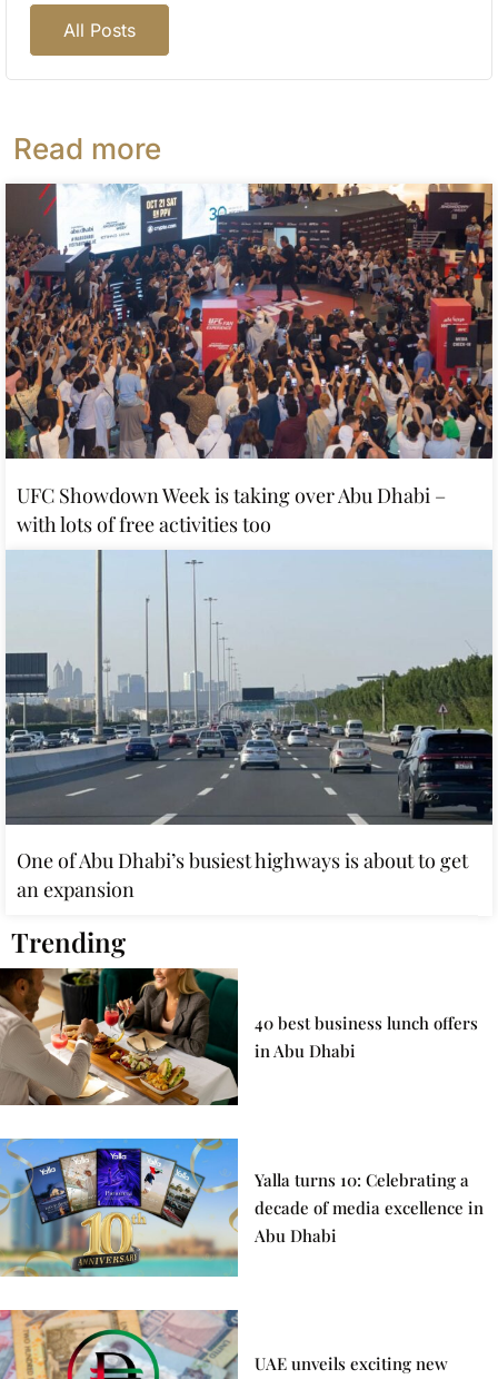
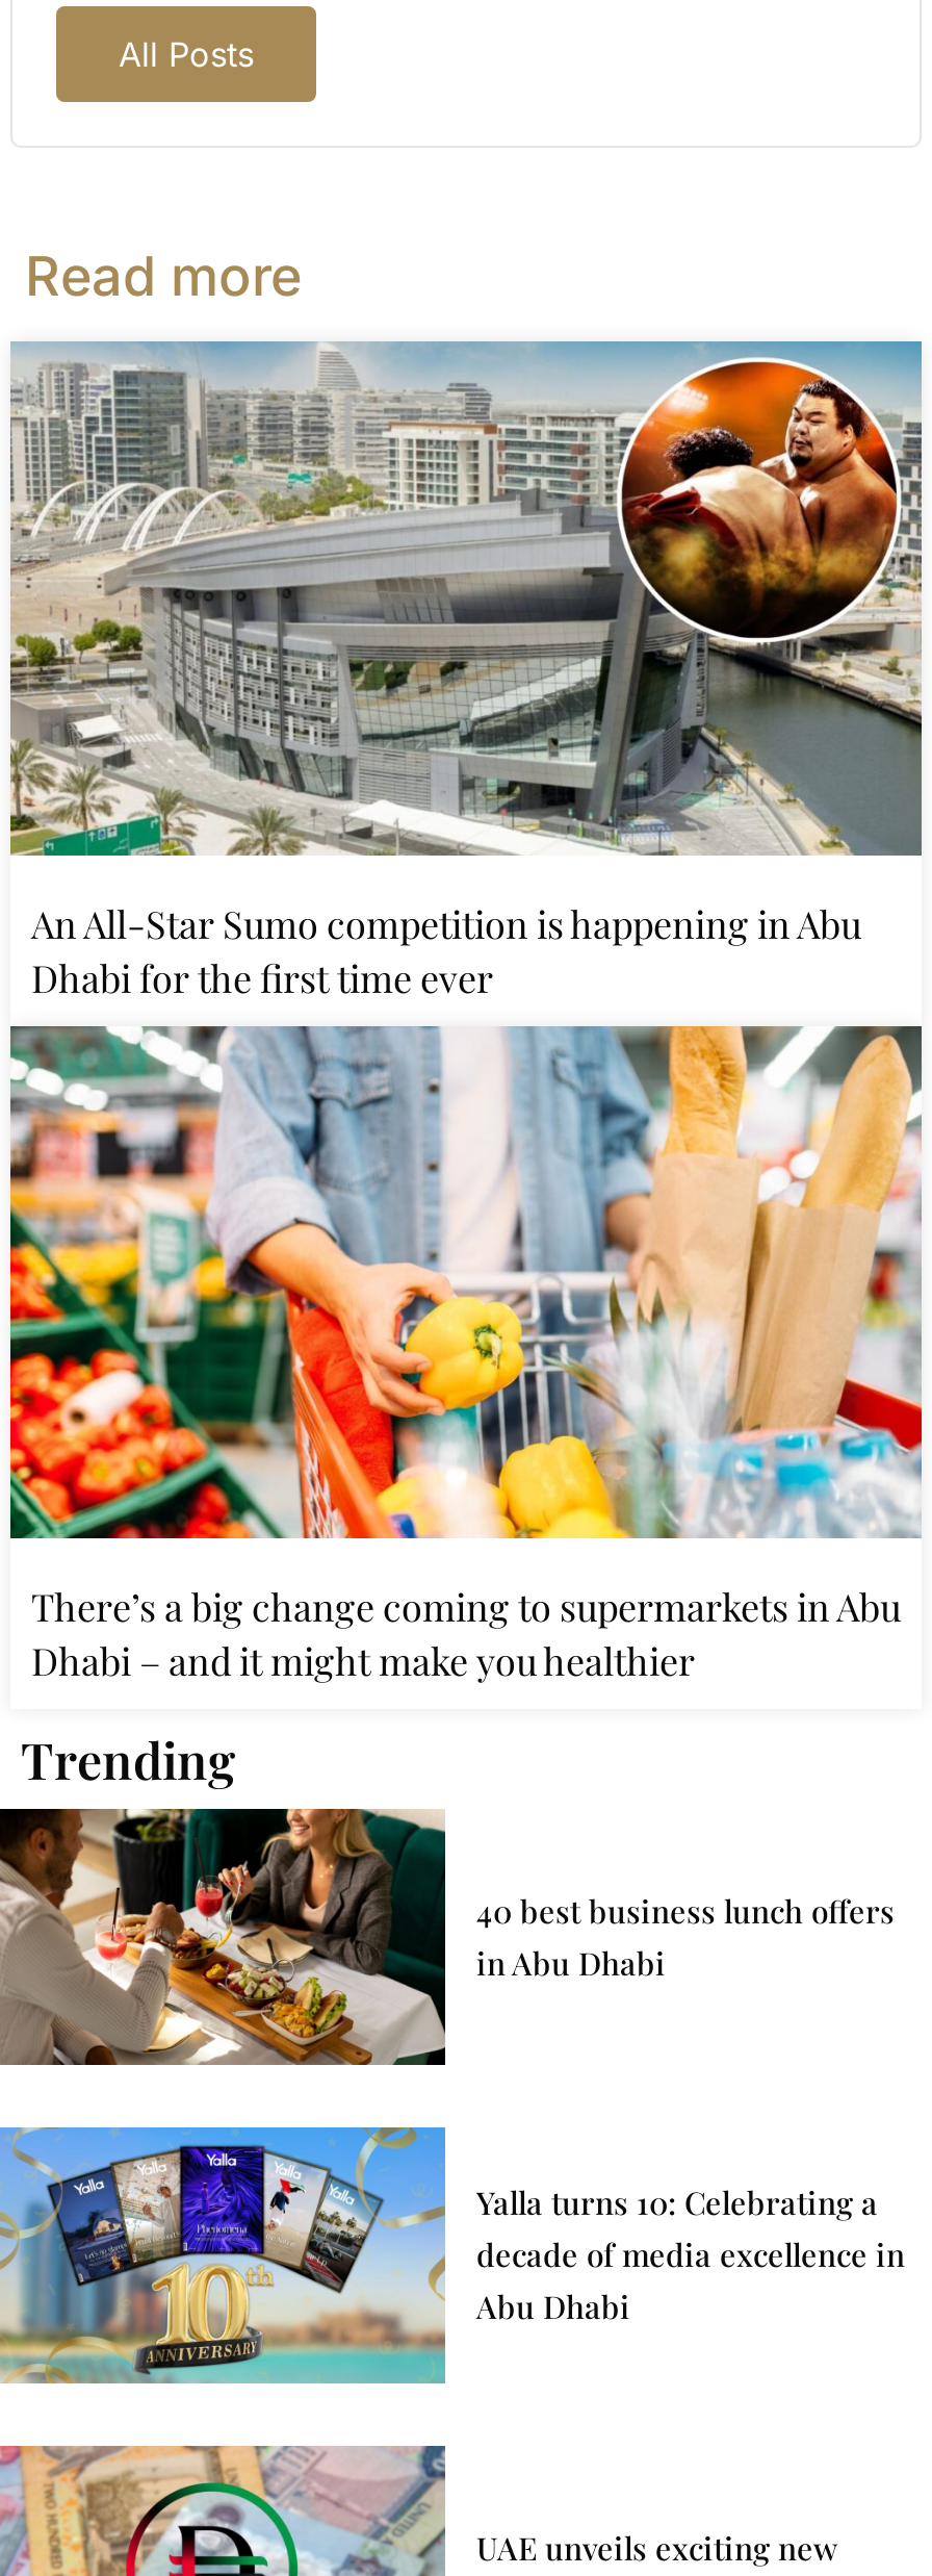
- [image]
- UFC Showdown Week is taking over Abu Dhabi –
- with lots of free activities too
+ [image]
+ An All-Star Sumo competition is happening in Abu
+ Dhabi for the first time ever

- [image]
- One of Abu Dhabi’s busiest highways is about to get
- an expansion
+ [image]
+ There’s a big change coming to supermarkets in Abu
+ Dhabi – and it might make you healthier
